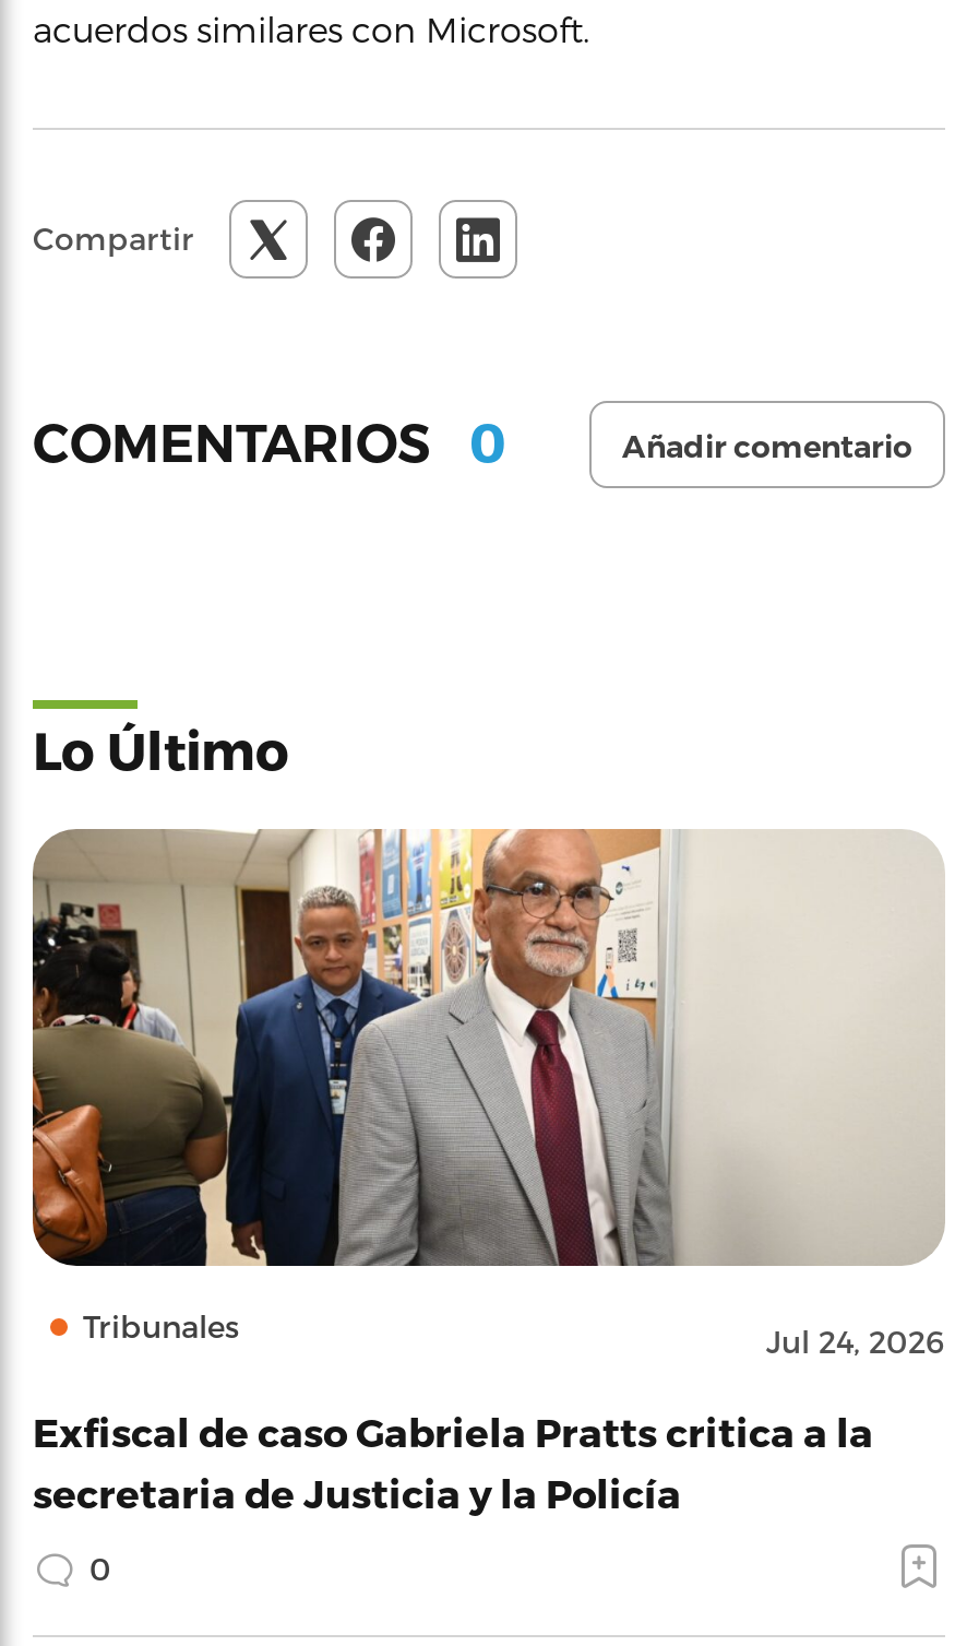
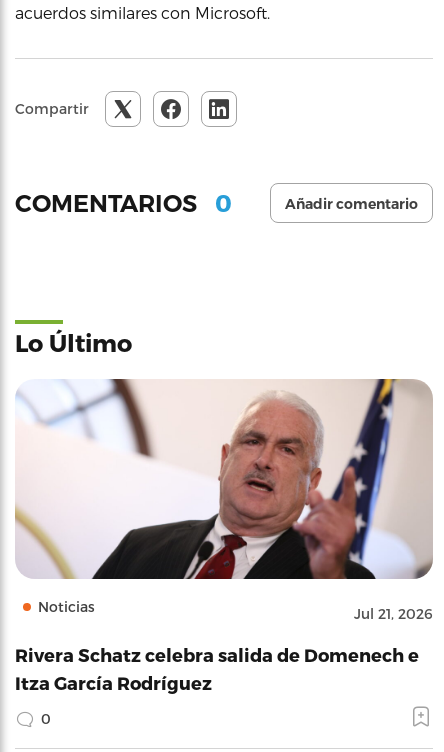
- [image]
- Tribunales
- Jul 24, 2026
+ [image]
+ Noticias
+ Jul 21, 2026

- Exfiscal de caso Gabriela Pratts critica a la
- secretaria de Justicia y la Policía
+ Rivera Schatz celebra salida de Domenech e
+ Itza García Rodríguez
